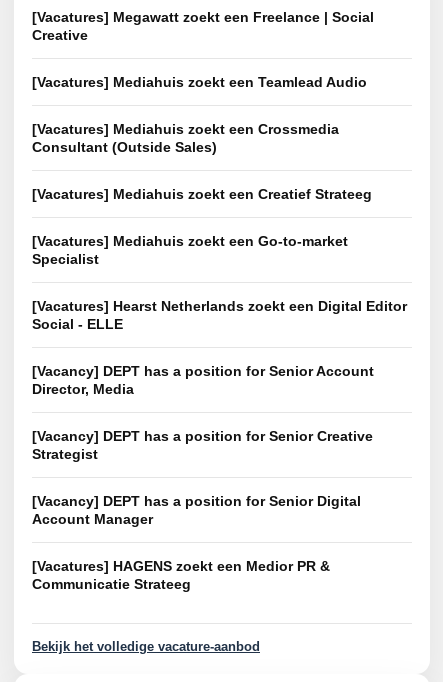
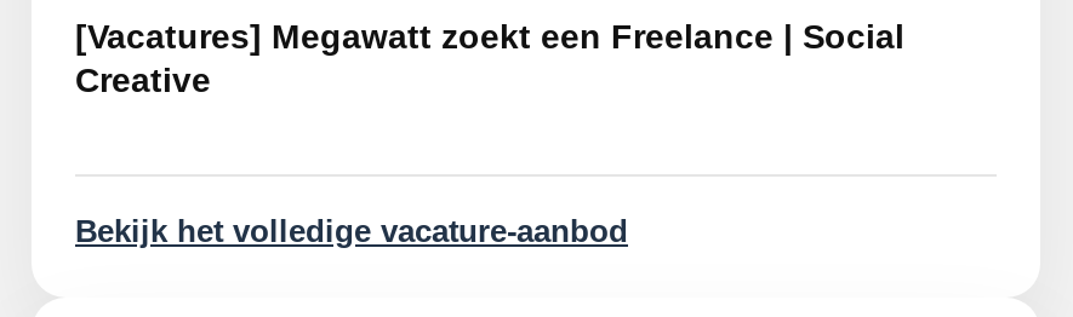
- [Vacatures] Mediahuis zoekt een Teamlead Audio
- [Vacatures] Mediahuis zoekt een Crossmedia
- Consultant (Outside Sales)
- [Vacatures] Mediahuis zoekt een Creatief Strateeg
- [Vacatures] Mediahuis zoekt een Go-to-market
- Specialist
- [Vacatures] Hearst Netherlands zoekt een Digital Editor
- Social - ELLE
- [Vacancy] DEPT has a position for Senior Account
- Director, Media
- [Vacancy] DEPT has a position for Senior Creative
- Strategist
- [Vacancy] DEPT has a position for Senior Digital
- Account Manager
- [Vacatures] HAGENS zoekt een Medior PR &
- Communicatie Strateeg
